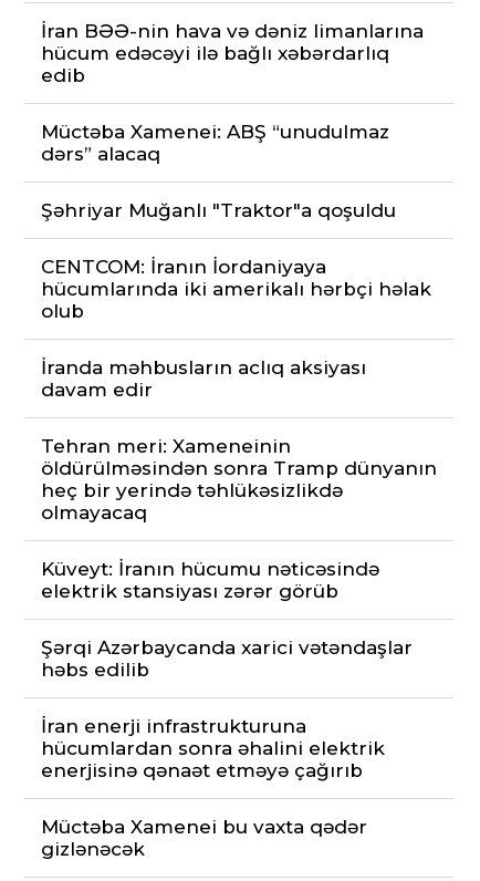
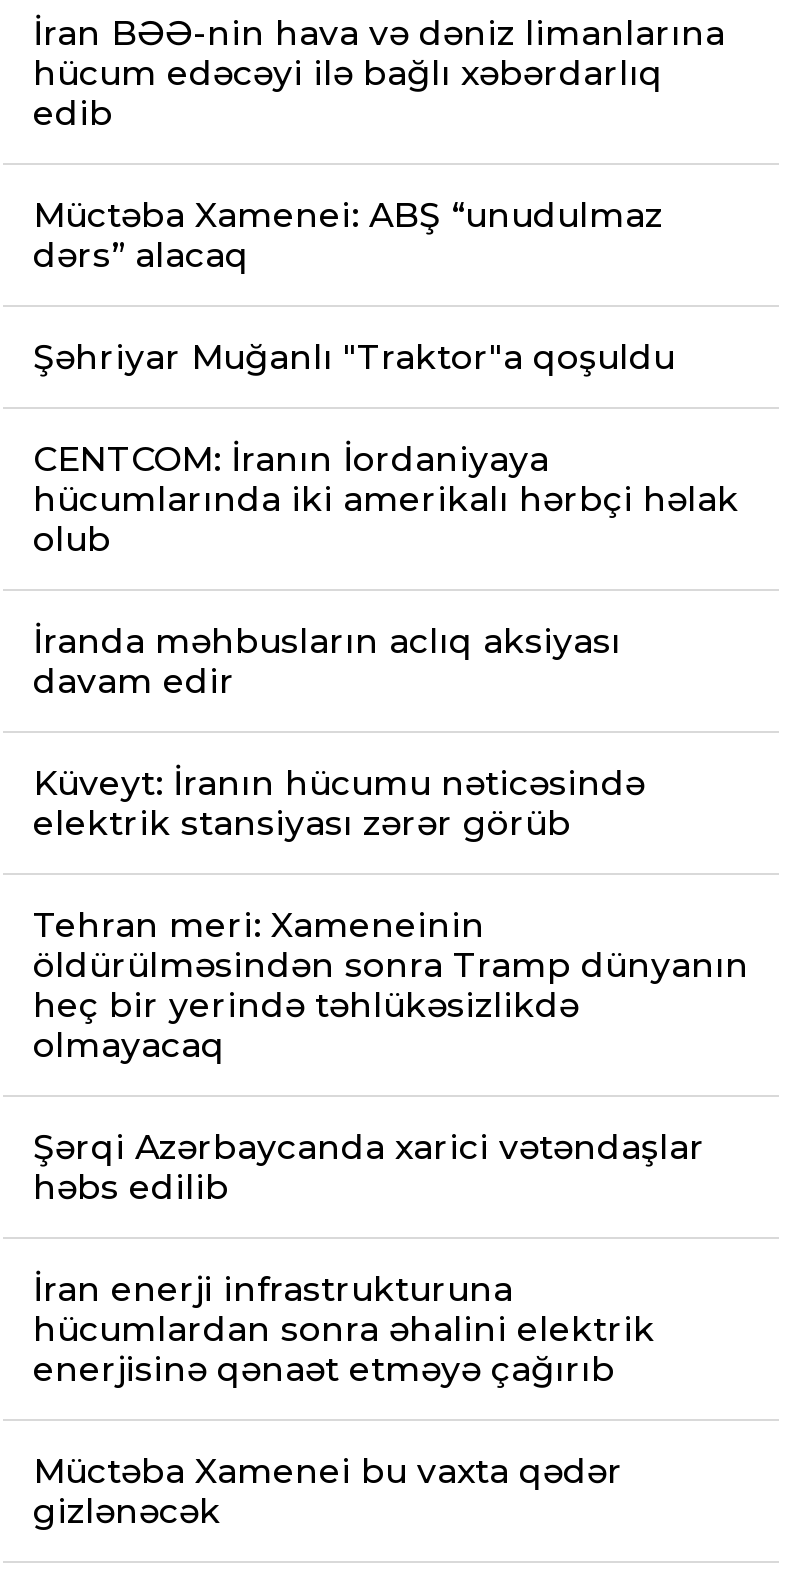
moved down: Tehran meri: Xameneinin | öldürülməsindən sonra Tramp dünyanın | heç bir yerində təhlükəsizlikdə | olmayacaq

moved up: Küveyt: İranın hücumu nəticəsində | elektrik stansiyası zərər görüb
